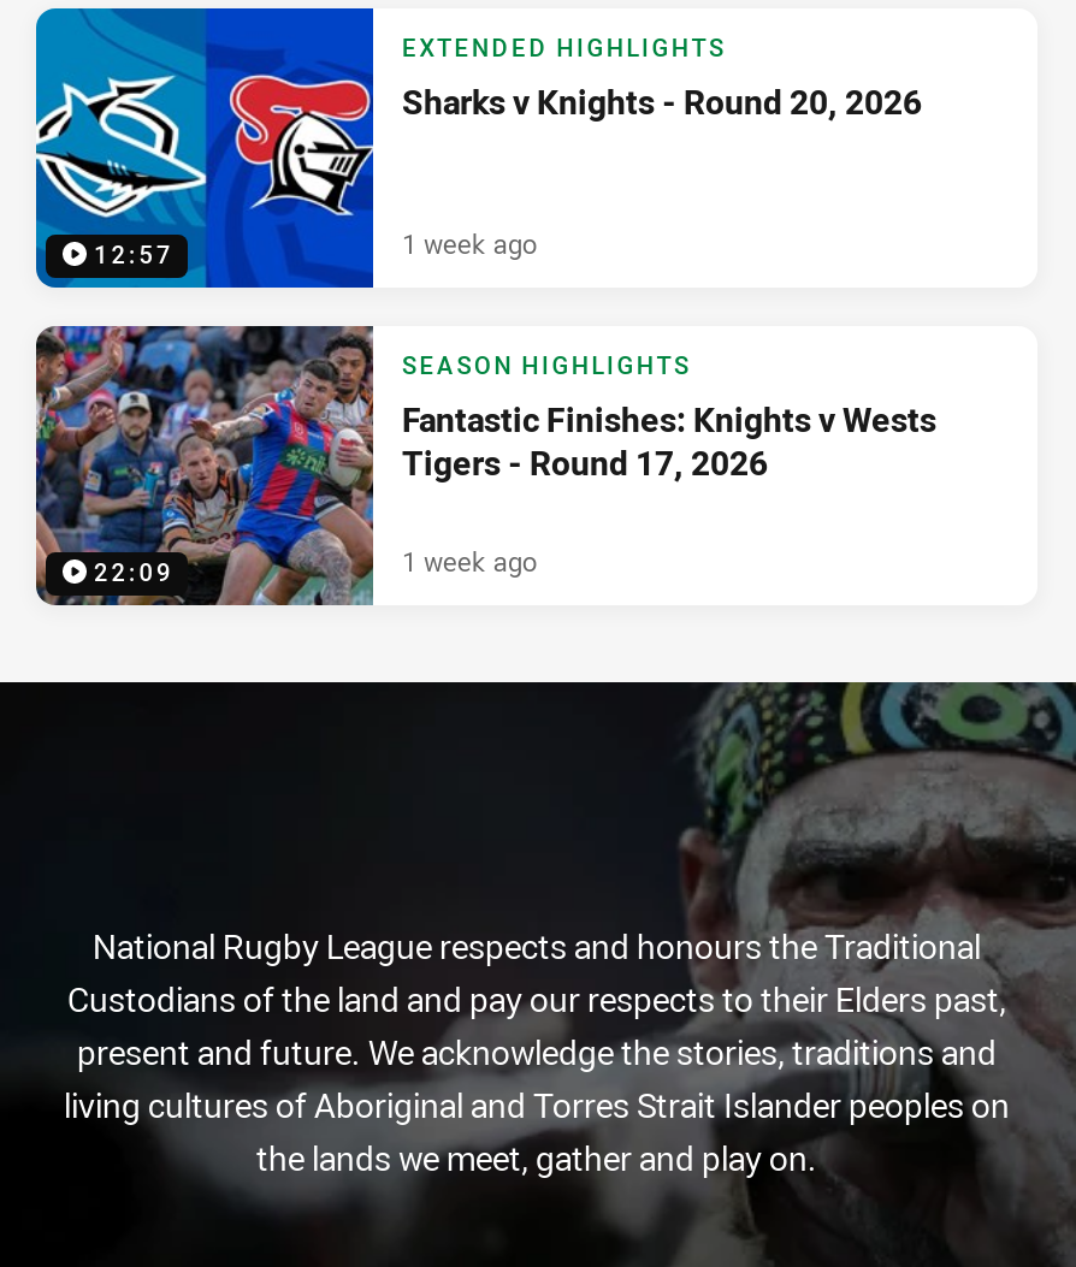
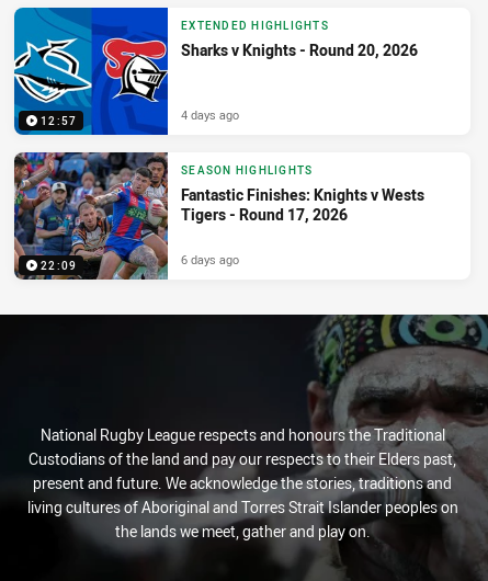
- 1 week ago
+ 4 days ago

- 1 week ago
+ 6 days ago
